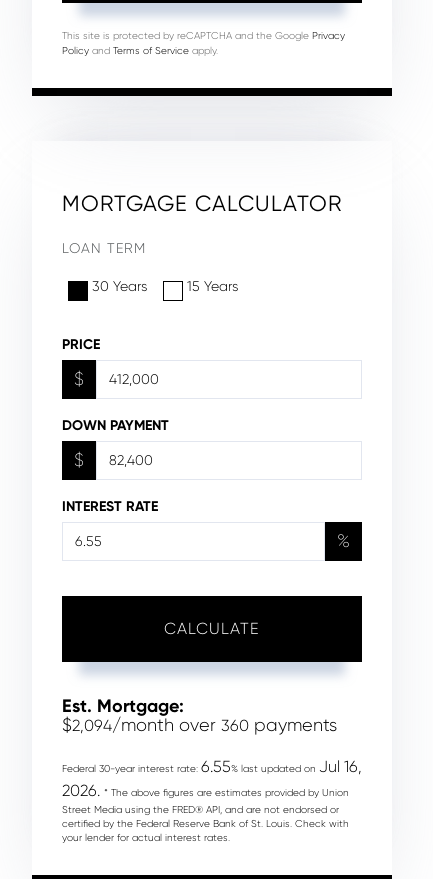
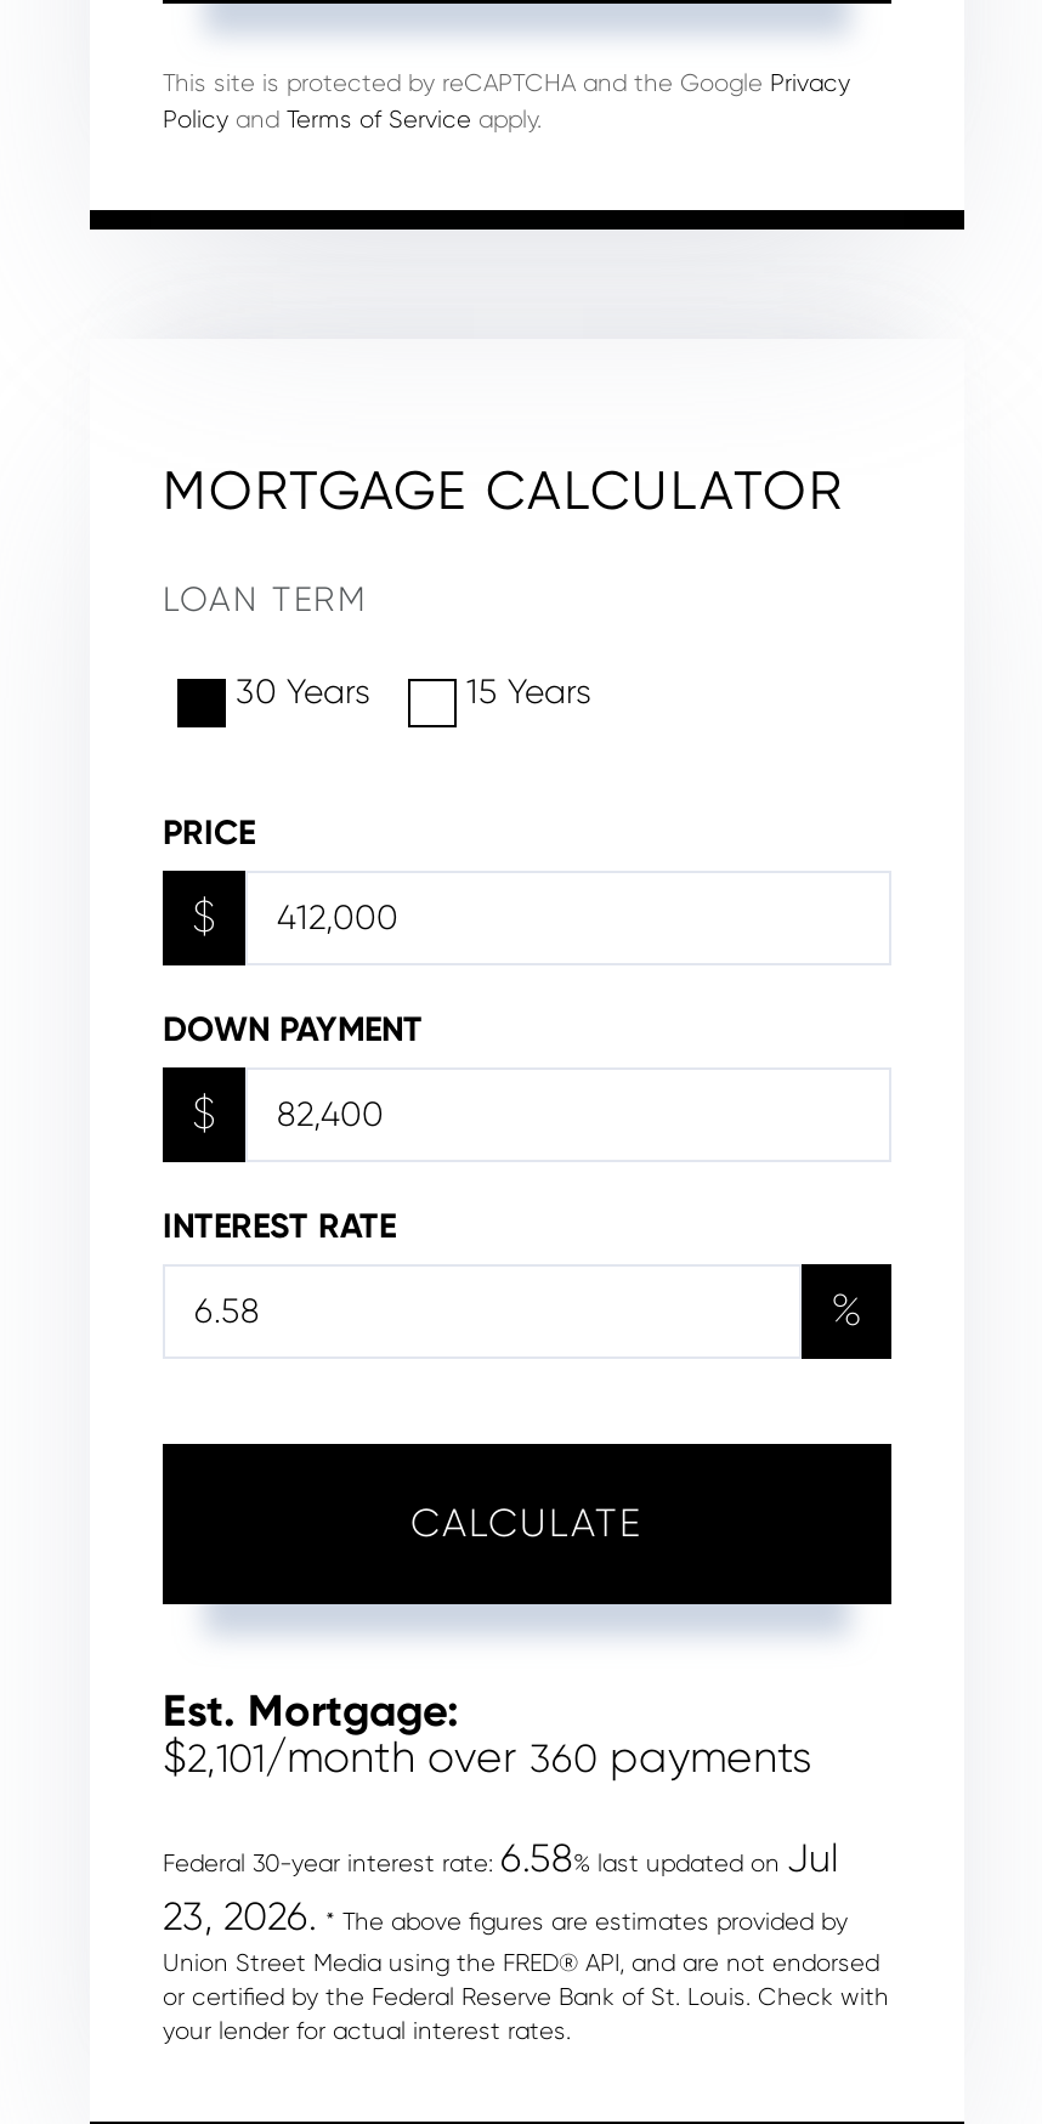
- $2,094/month over 360 payments
+ $2,101/month over 360 payments

- Federal 30-year interest rate: 6.55% last updated on Jul 16,
- 2026. * The above figures are estimates provided by Union
- Street Media using the FRED® API, and are not endorsed or
- certified by the Federal Reserve Bank of St. Louis. Check with
+ Federal 30-year interest rate: 6.58% last updated on Jul
+ 23, 2026. * The above figures are estimates provided by
+ Union Street Media using the FRED® API, and are not endorsed
+ or certified by the Federal Reserve Bank of St. Louis. Check with
